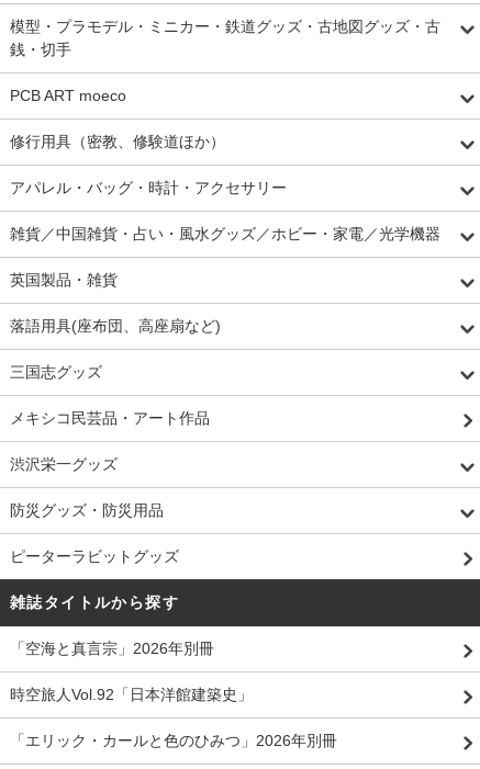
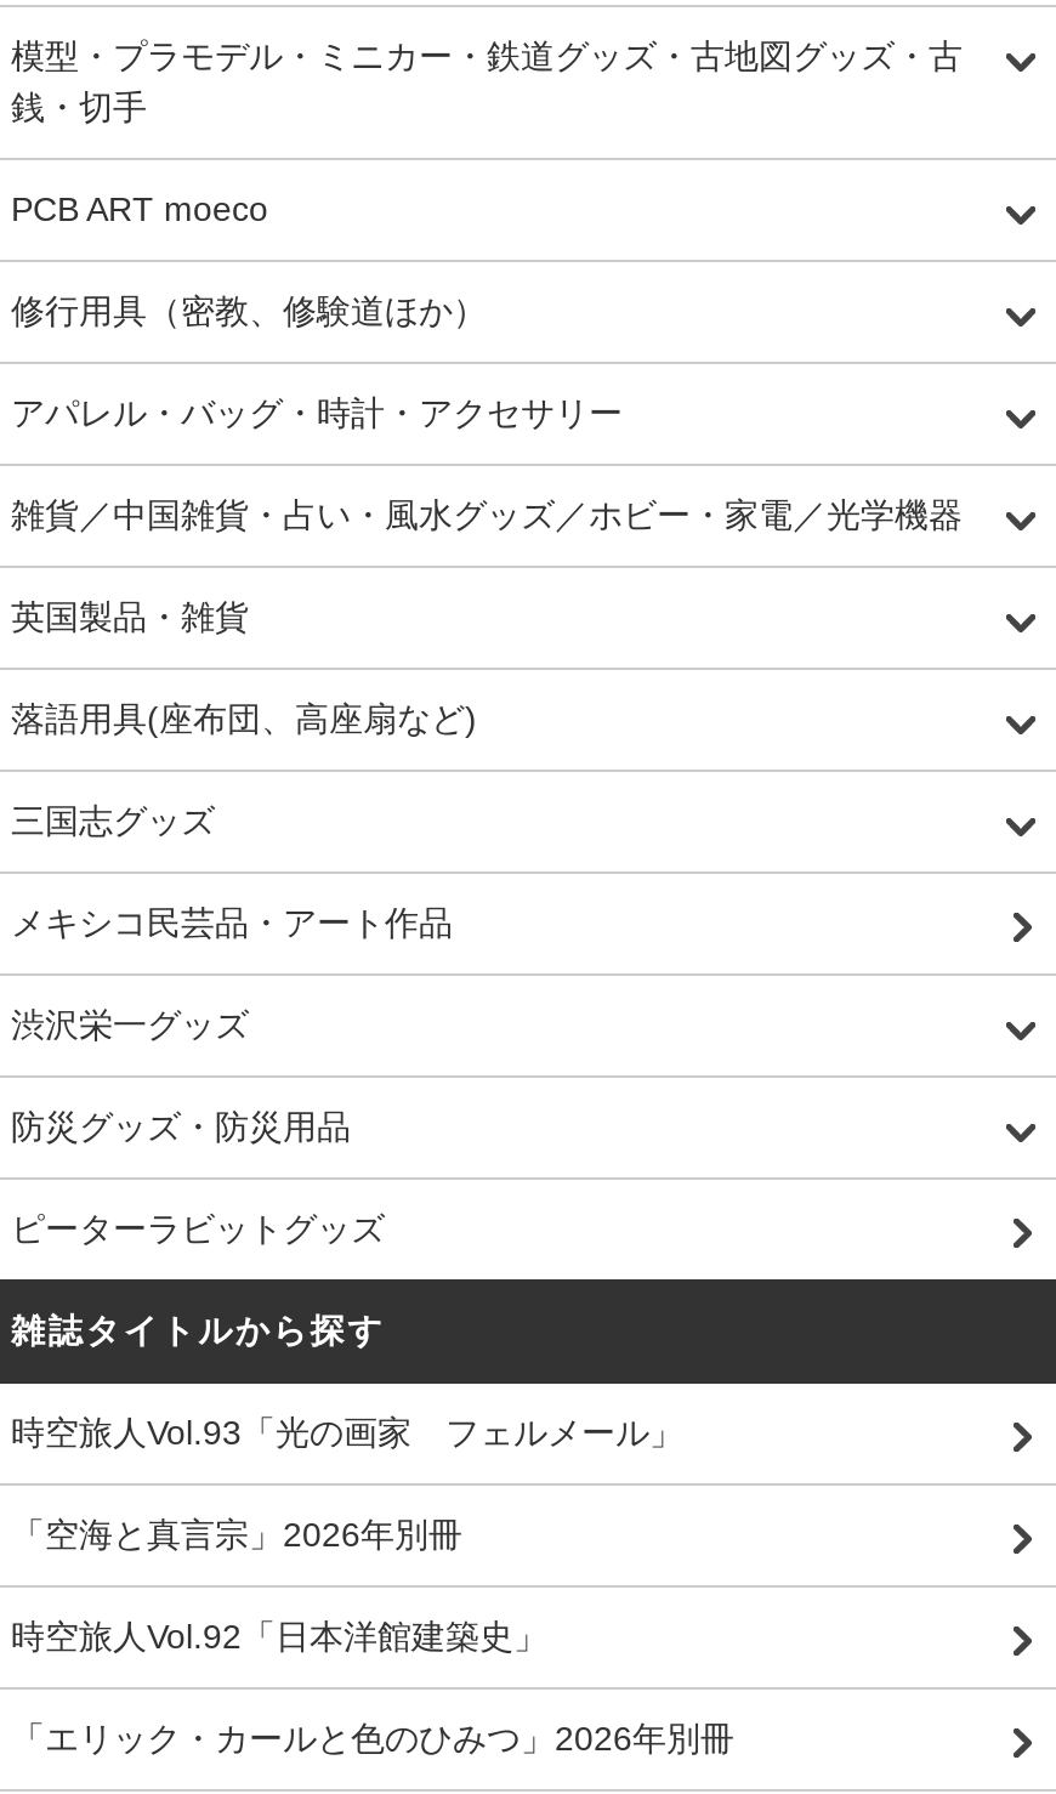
+ 時空旅人Vol.93「光の画家 フェルメール」
